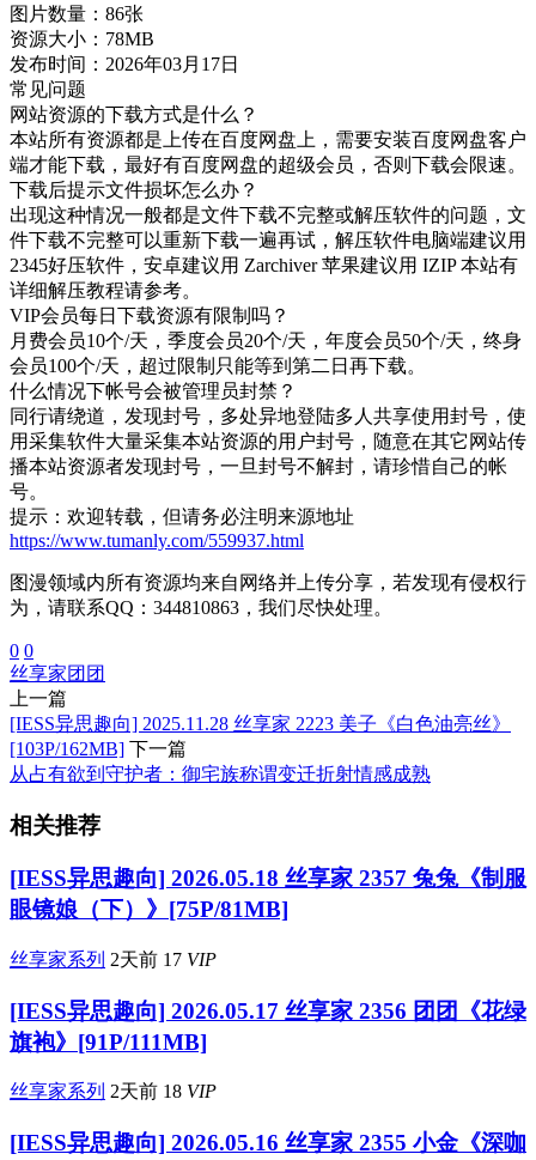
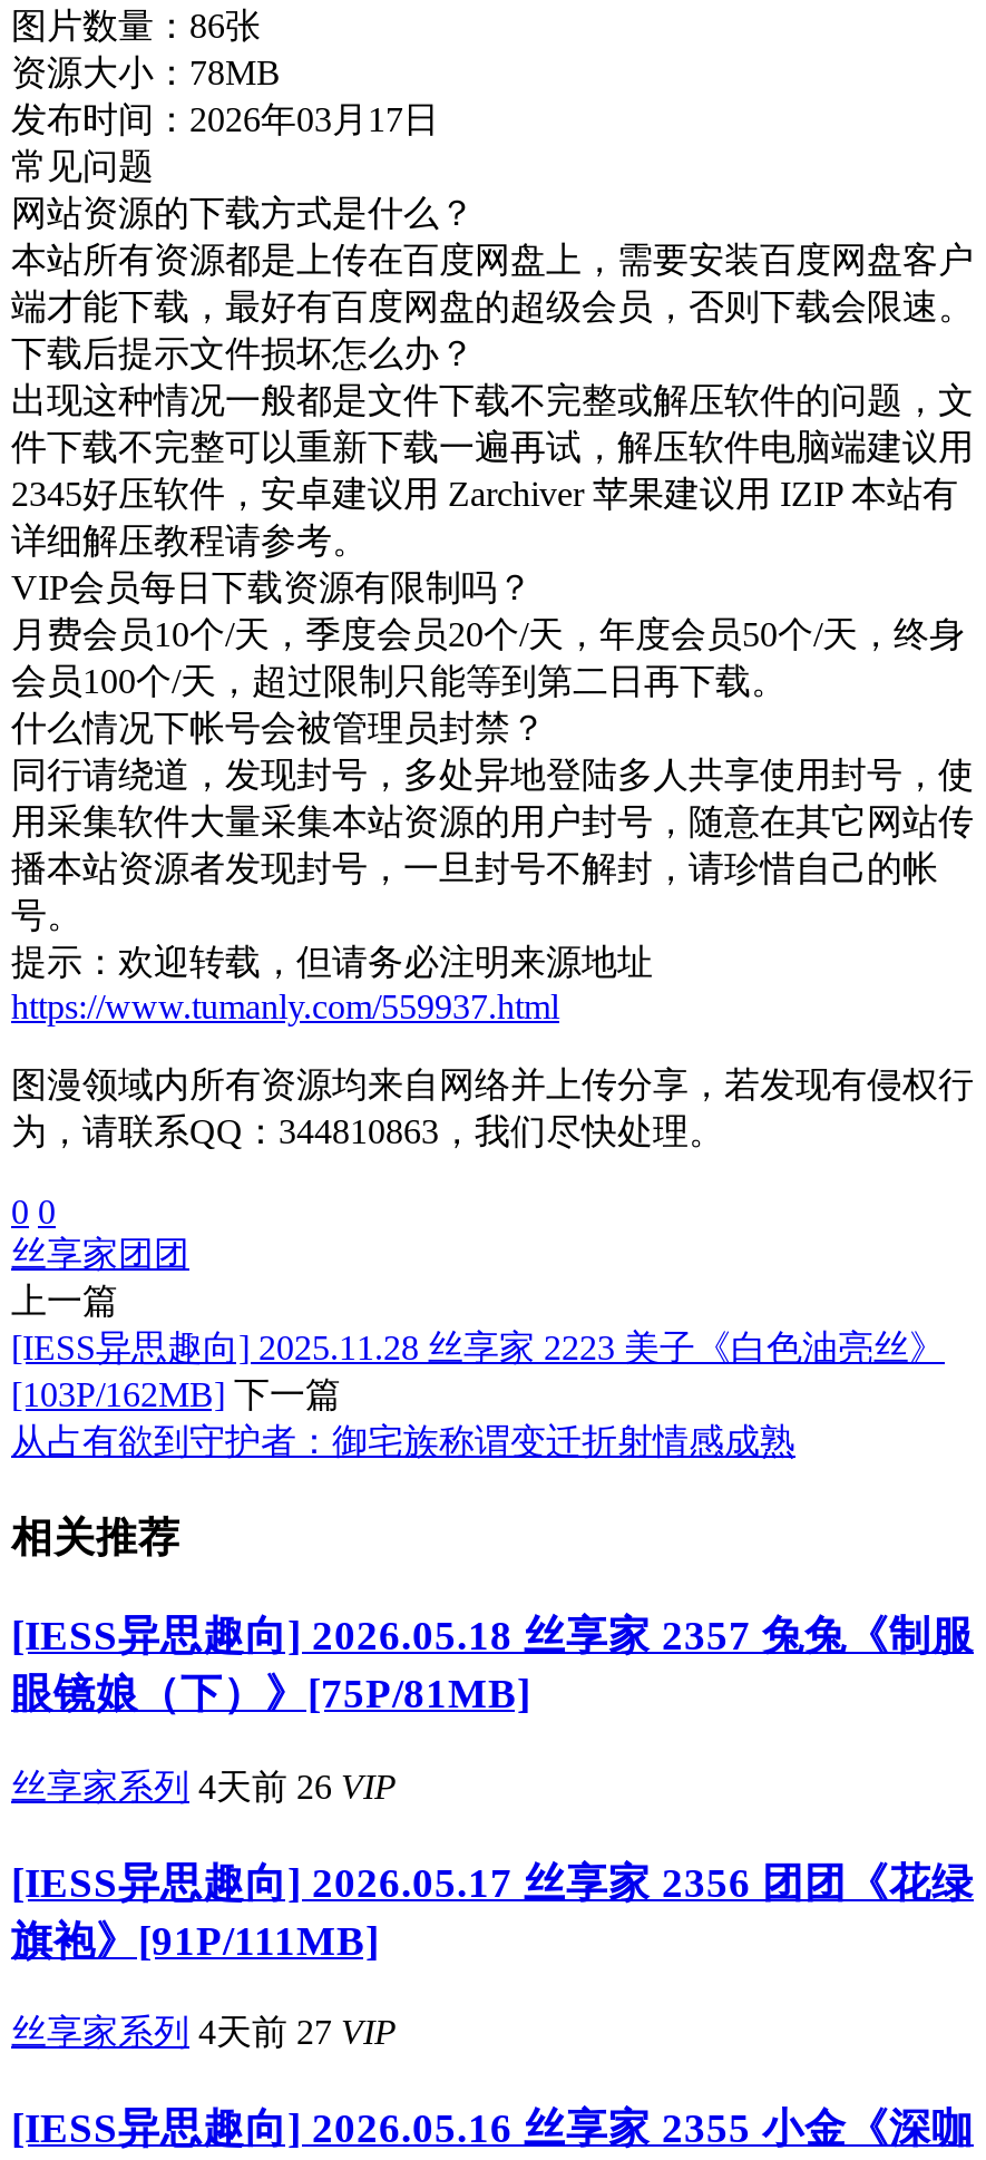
- 丝享家系列 2天前17 VIP
+ 丝享家系列 4天前26 VIP

- 丝享家系列 2天前18 VIP
+ 丝享家系列 4天前27 VIP
